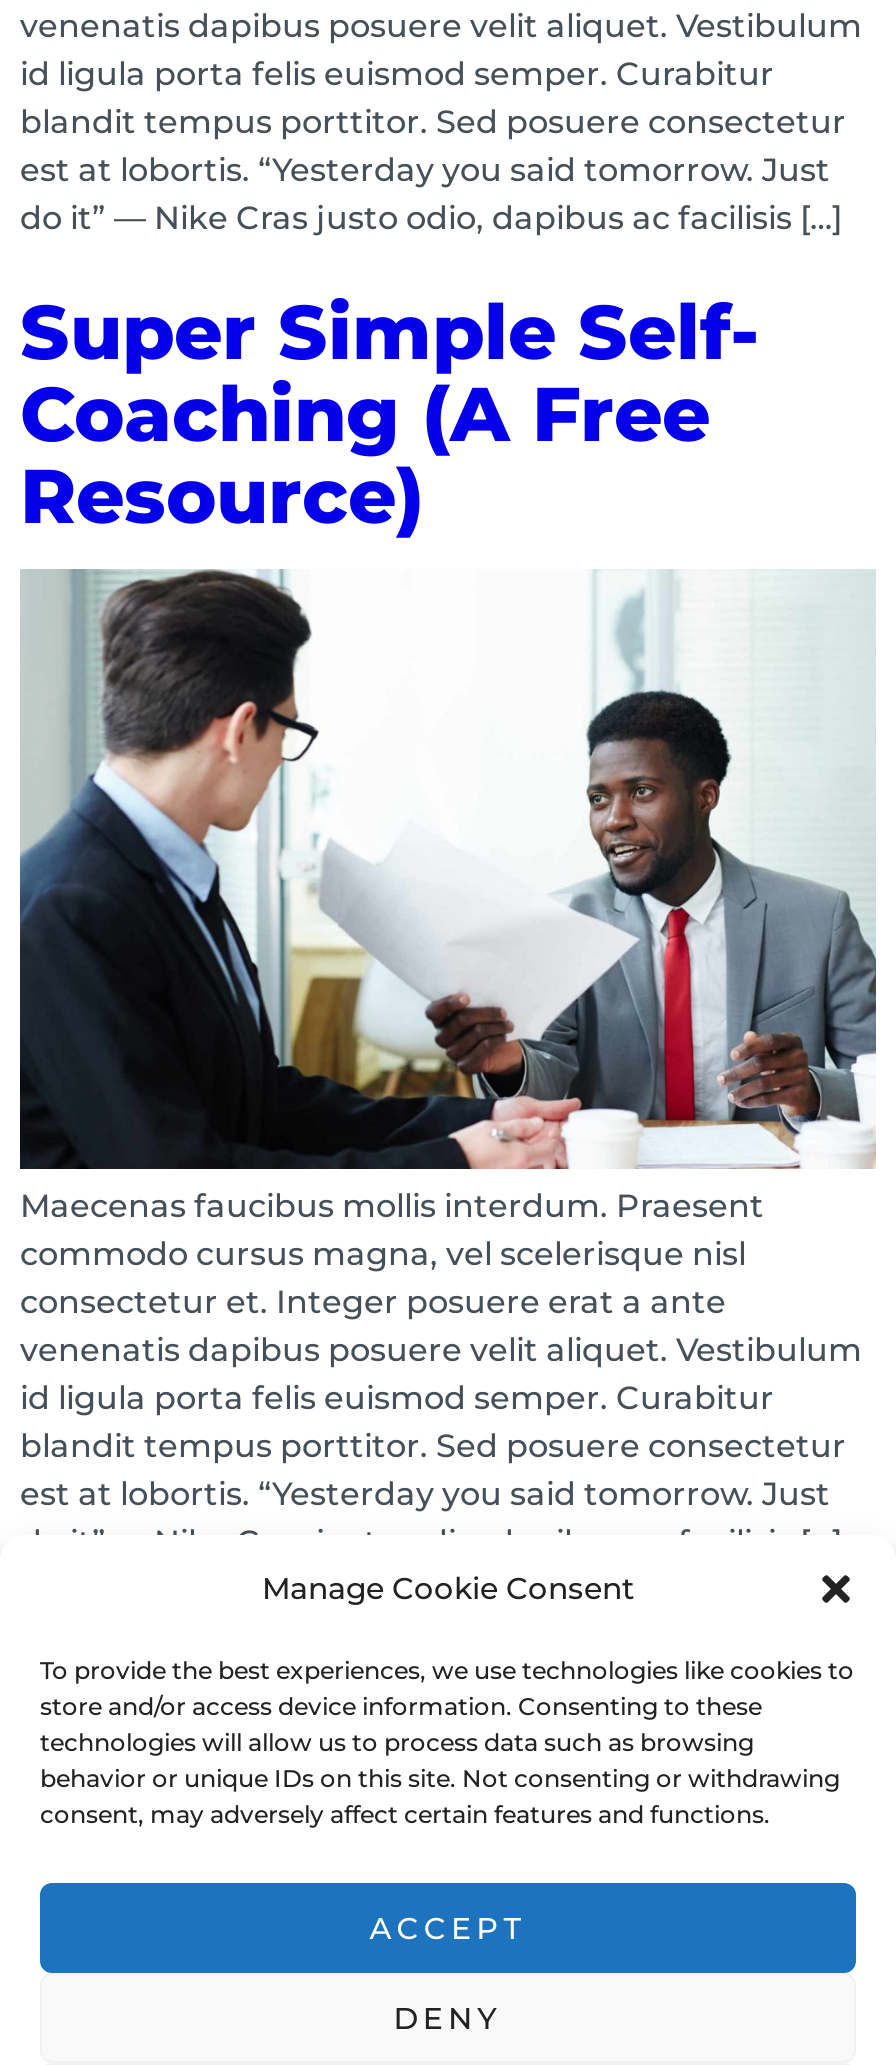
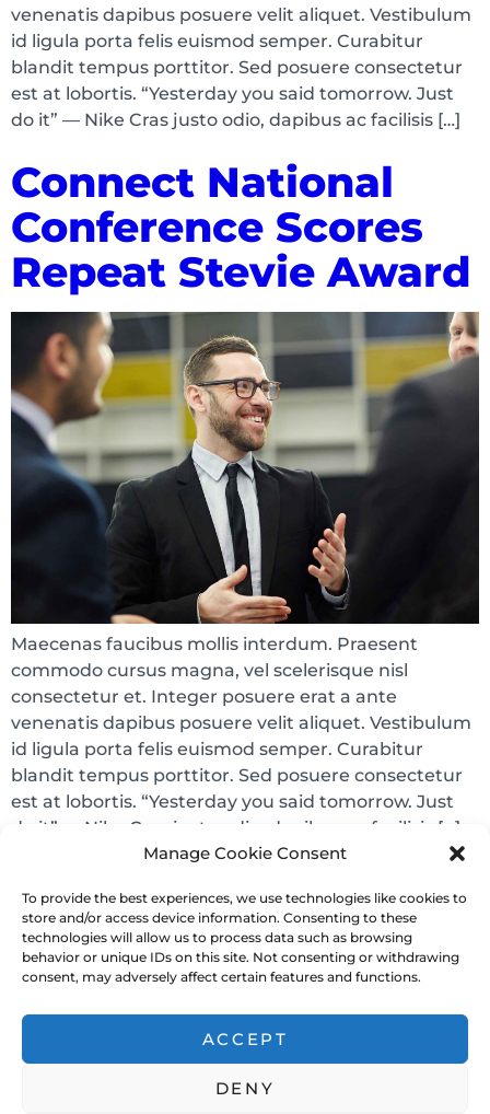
- Super Simple Self-
- Coaching (a Free
- Resource)
+ Connect National
+ Conference Scores
+ Repeat Stevie Award

- [image]
+ [image]
